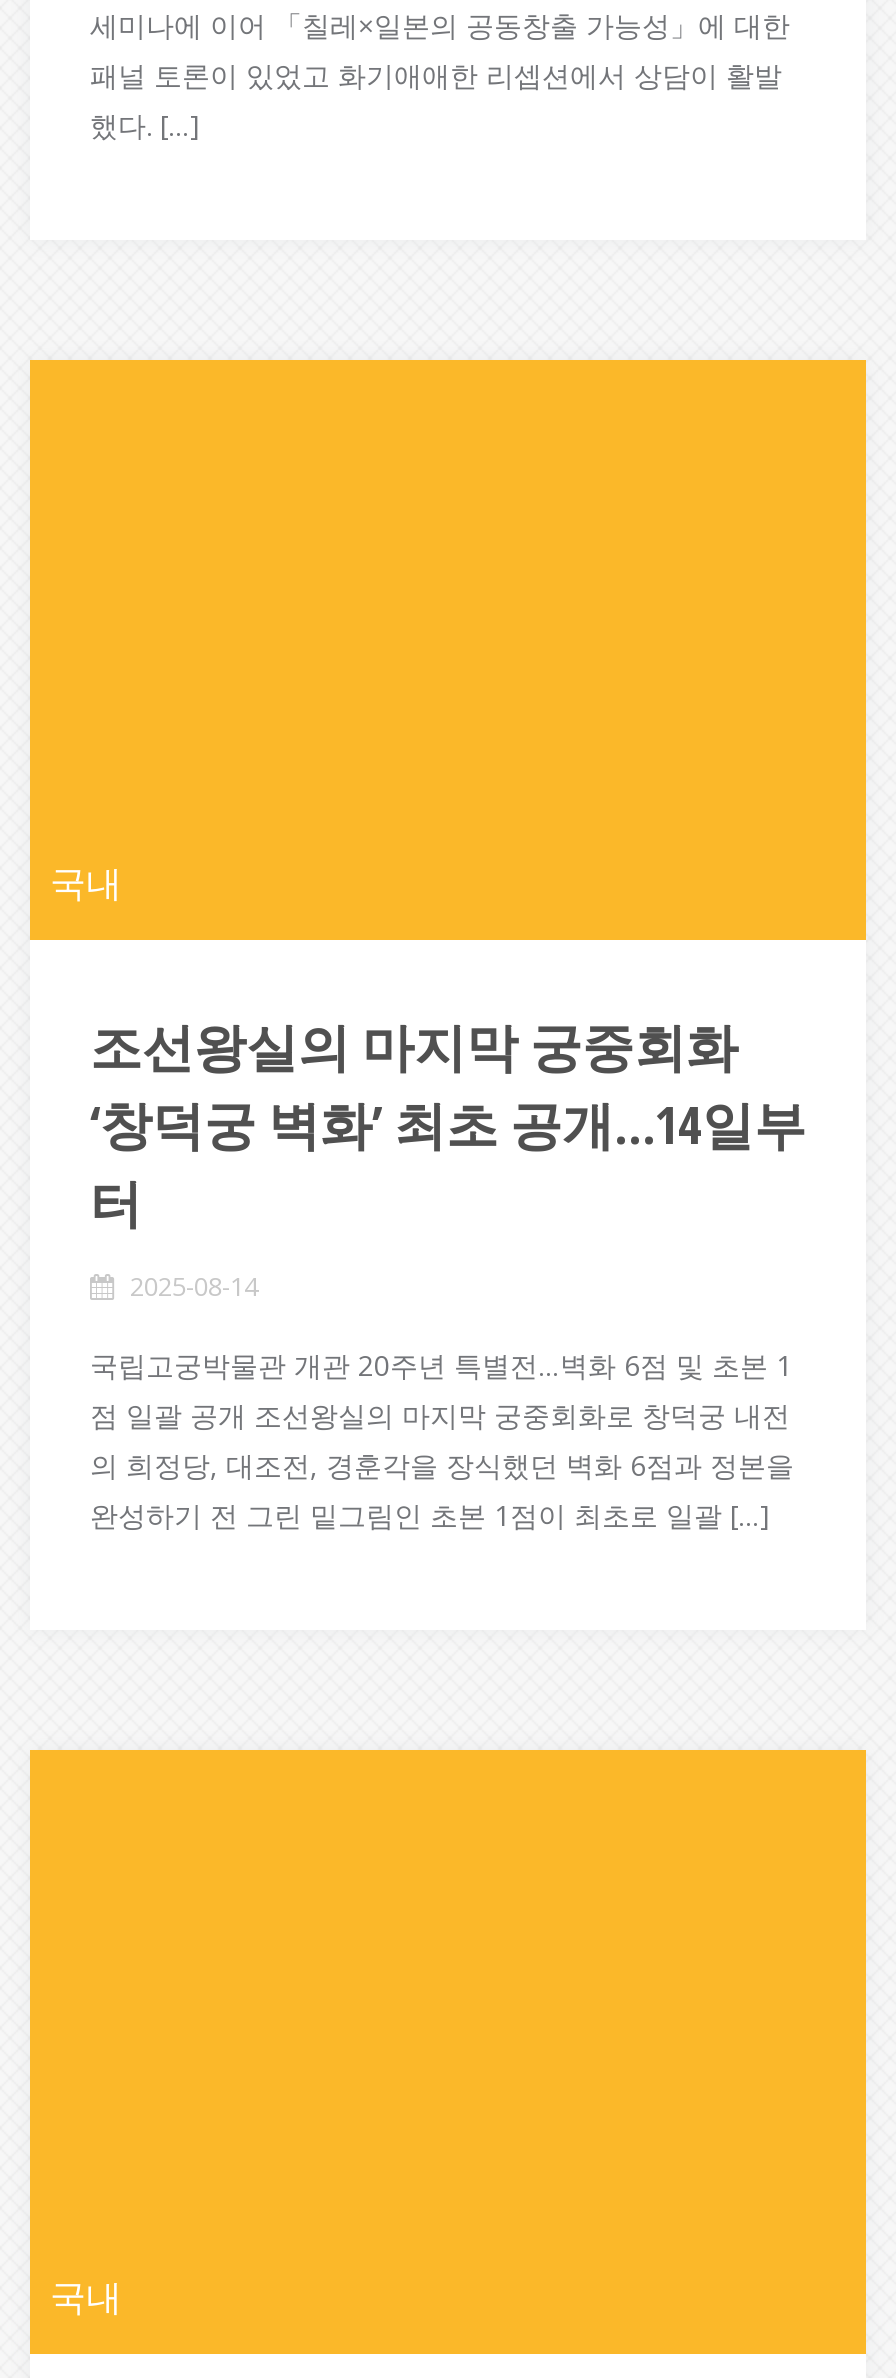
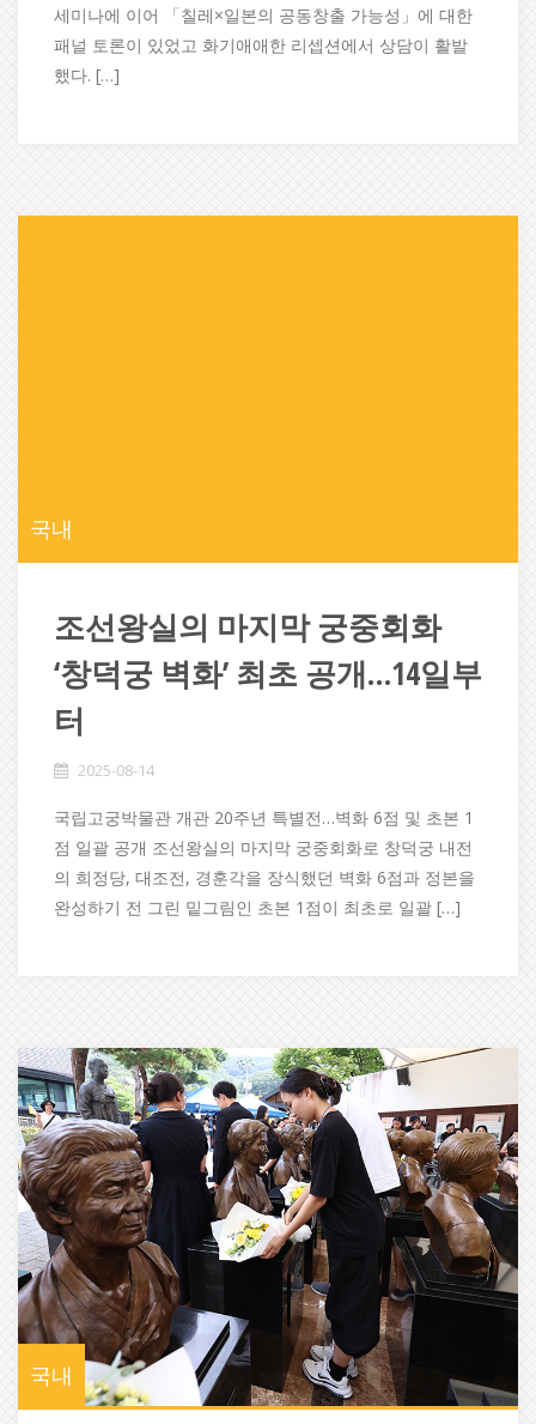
+ [image]
